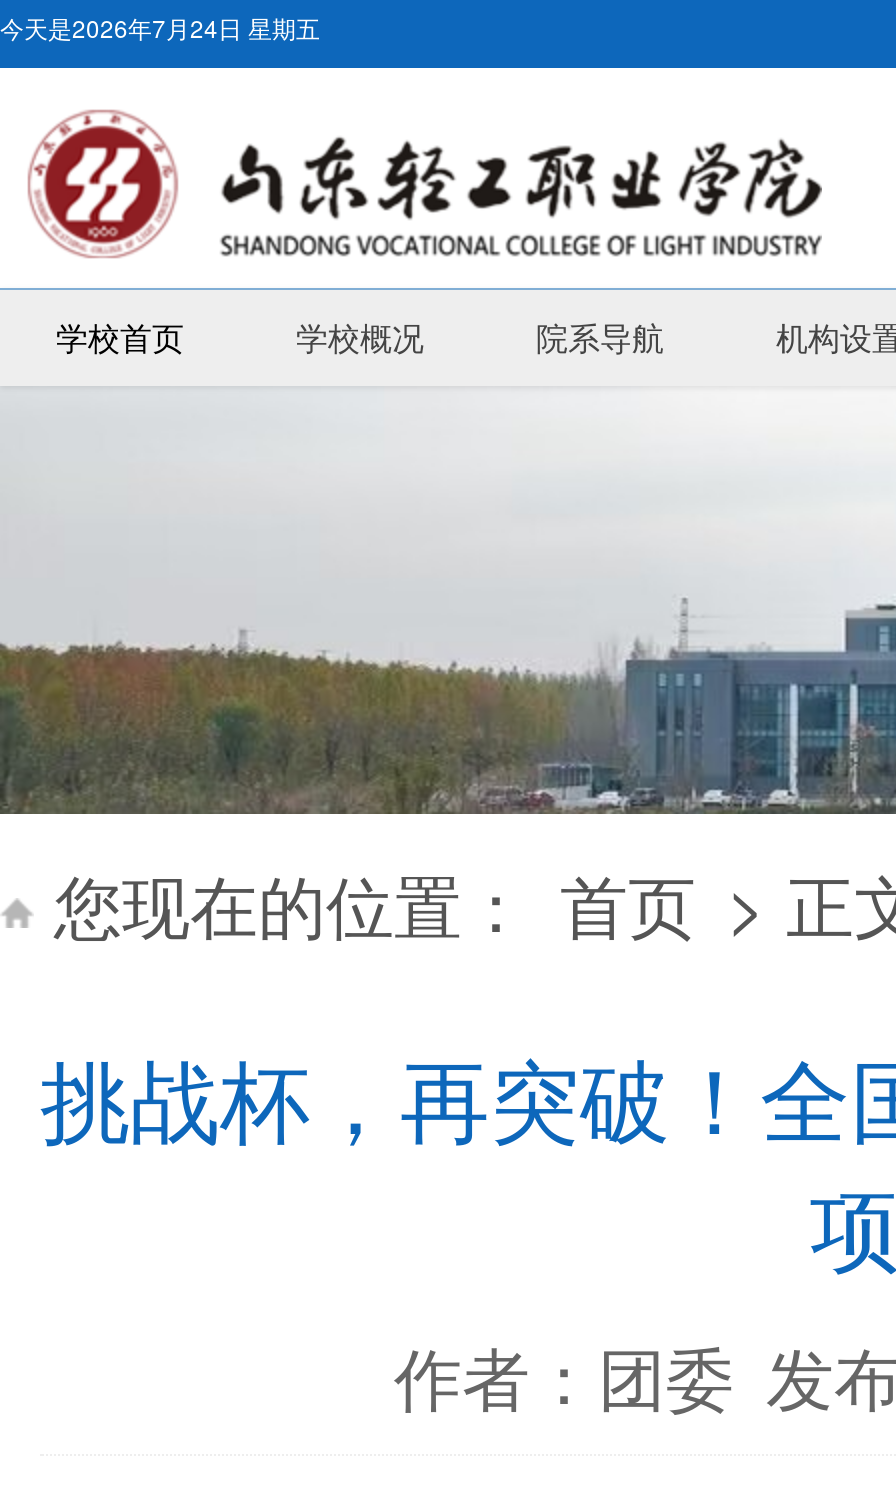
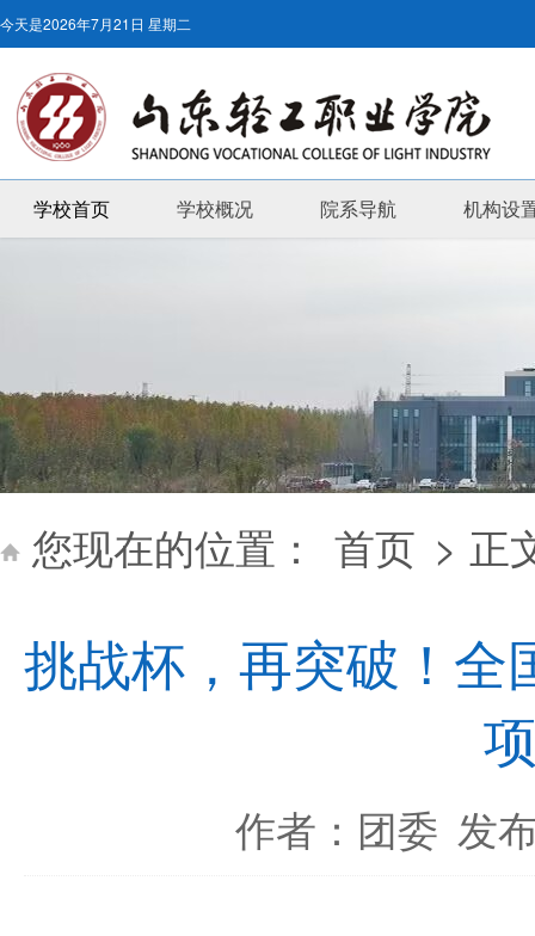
- 今天是2026年7月24日 星期五
+ 今天是2026年7月21日 星期二
